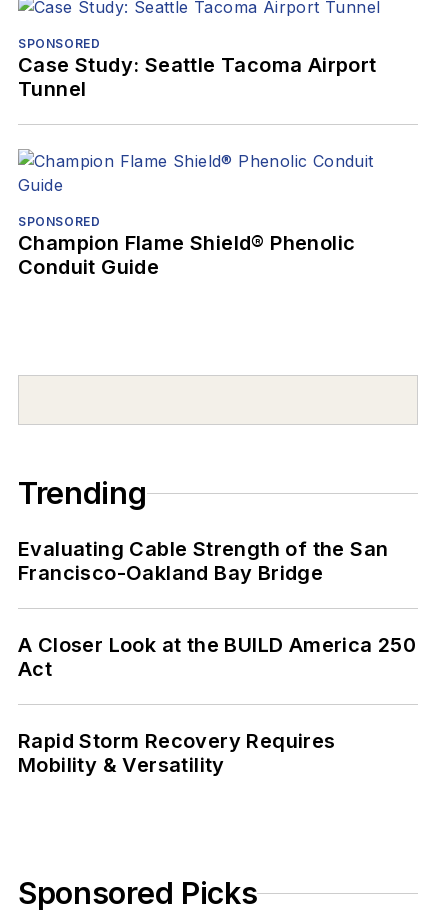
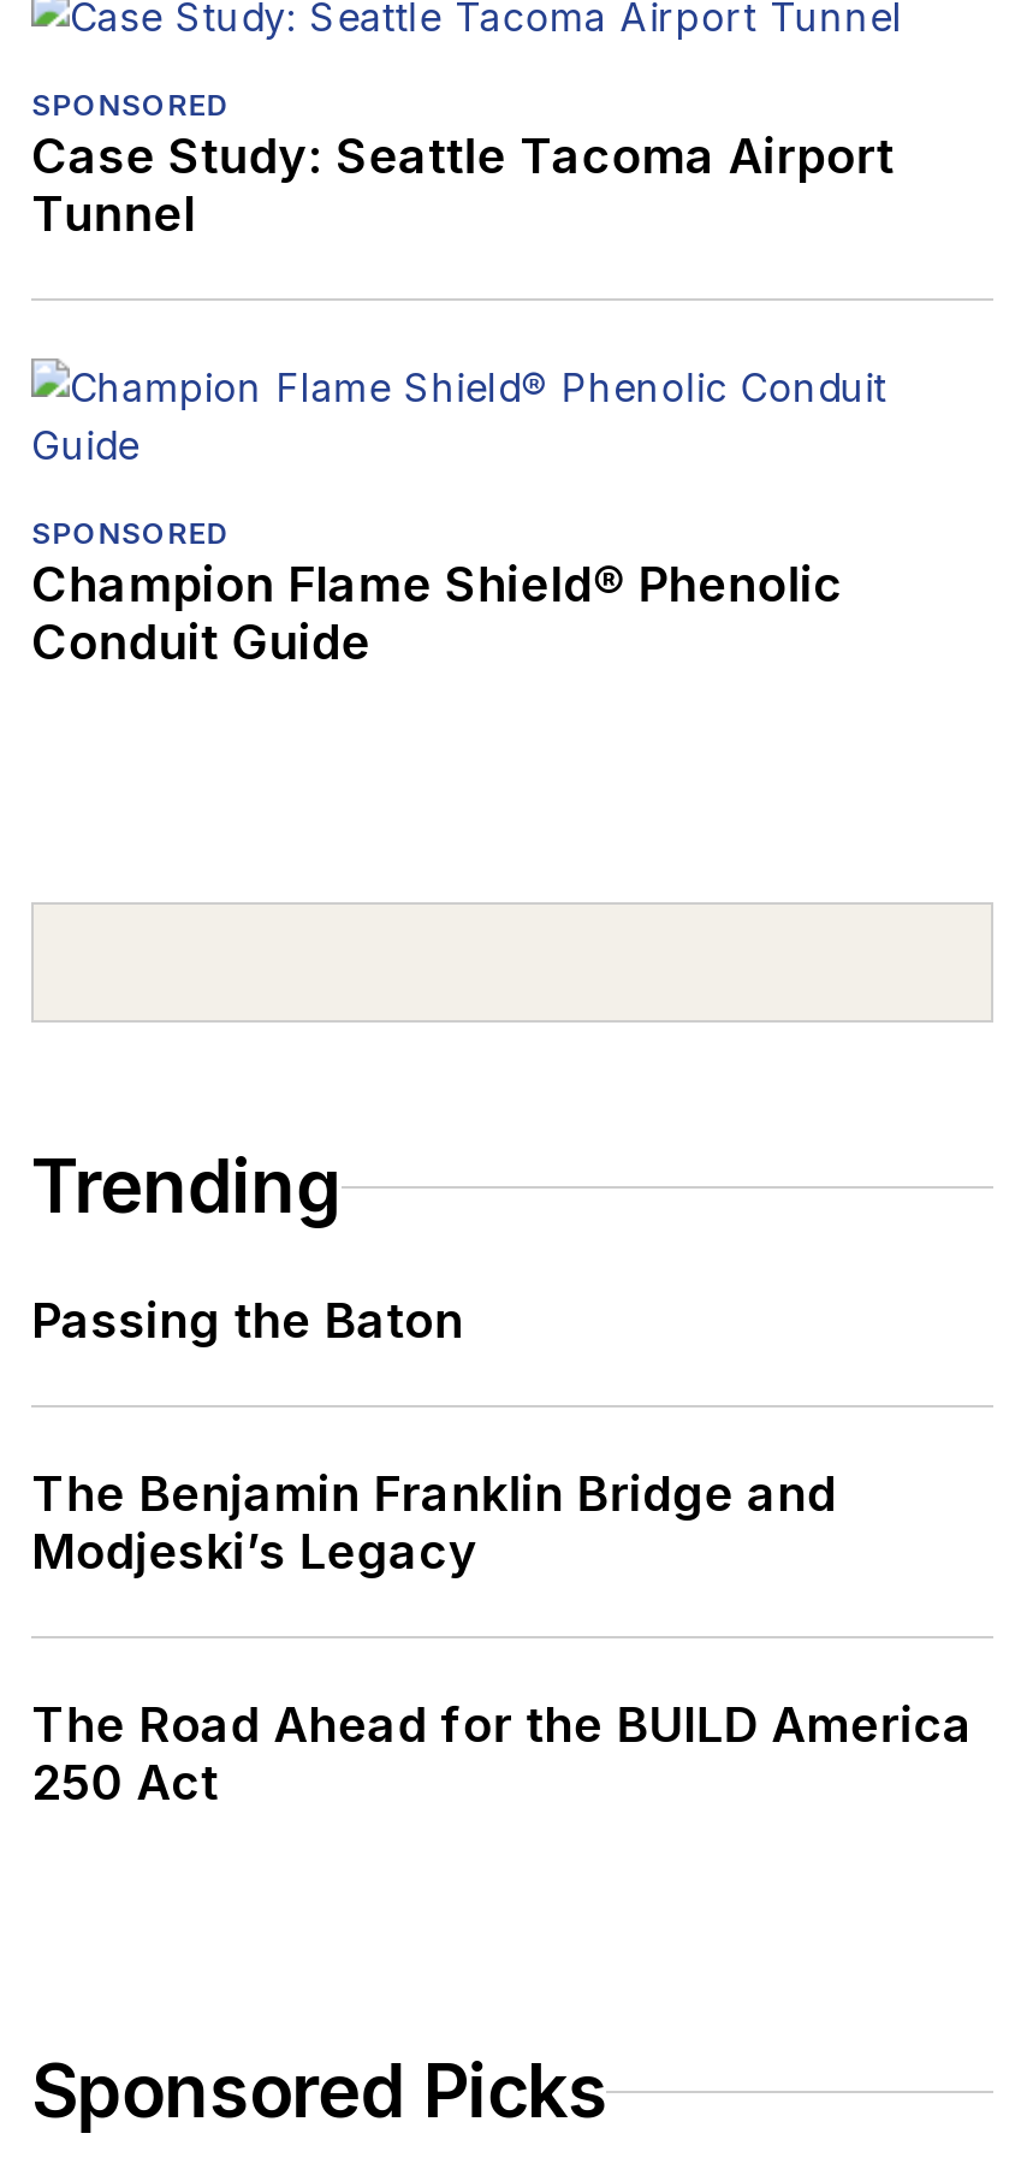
- Evaluating Cable Strength of the San
- Francisco-Oakland Bay Bridge
+ Passing the Baton

- A Closer Look at the BUILD America 250
- Act
+ The Benjamin Franklin Bridge and
+ Modjeski’s Legacy

- Rapid Storm Recovery Requires
- Mobility & Versatility
+ The Road Ahead for the BUILD America
+ 250 Act
